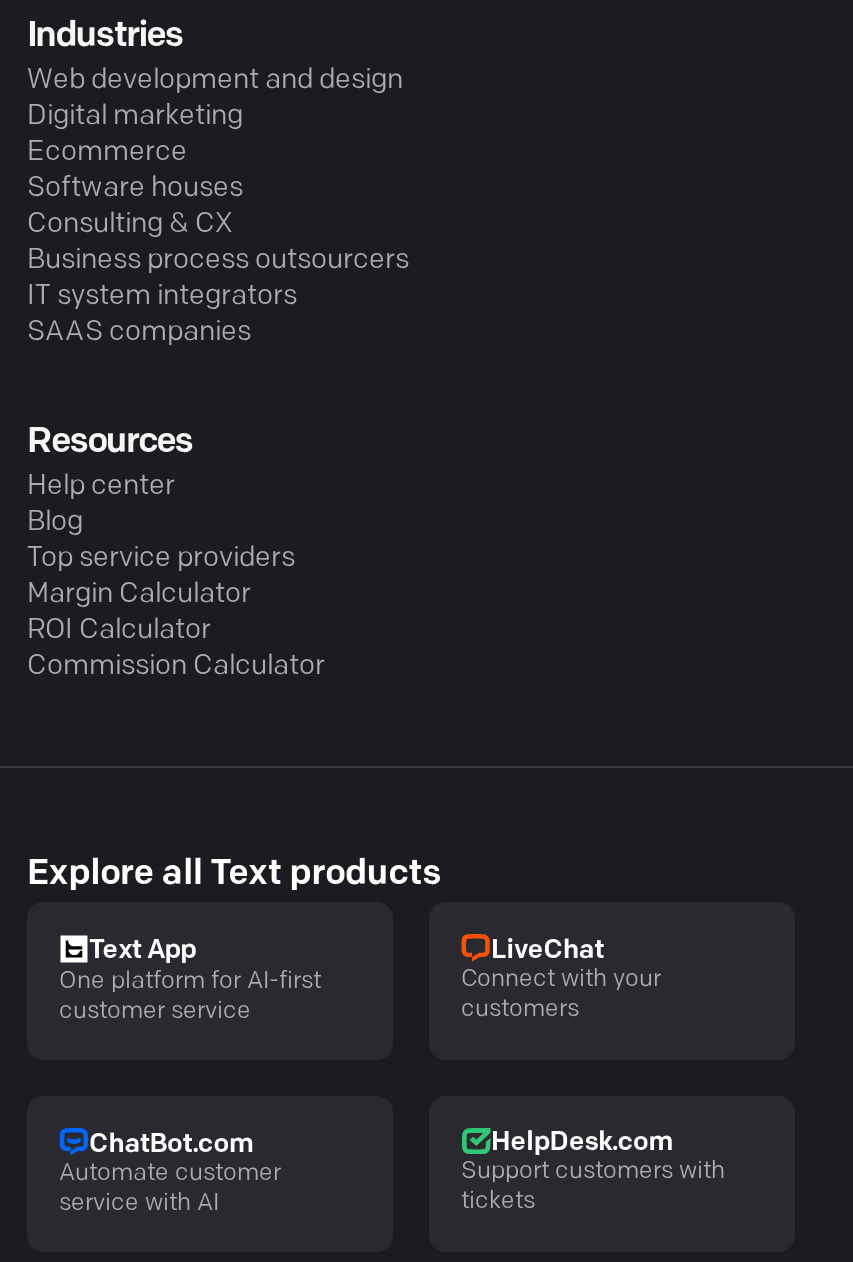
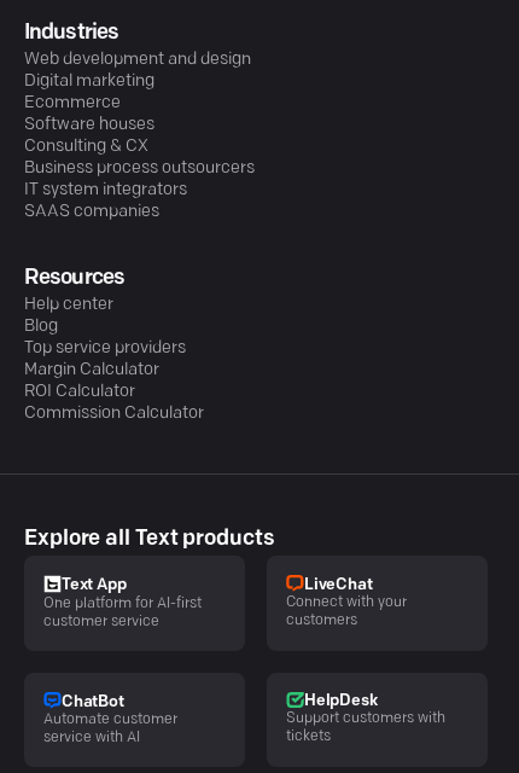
- ChatBot.com
+ ChatBot

- HelpDesk.com
+ HelpDesk
